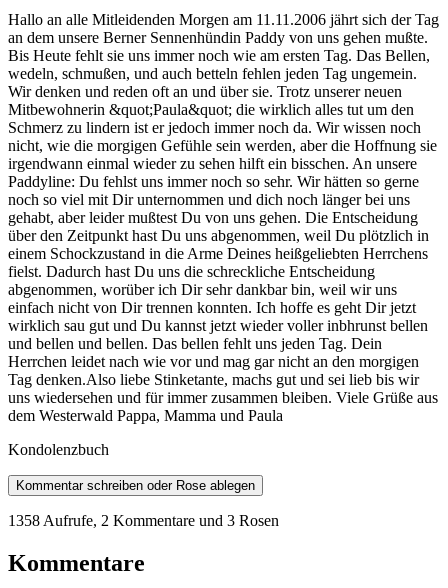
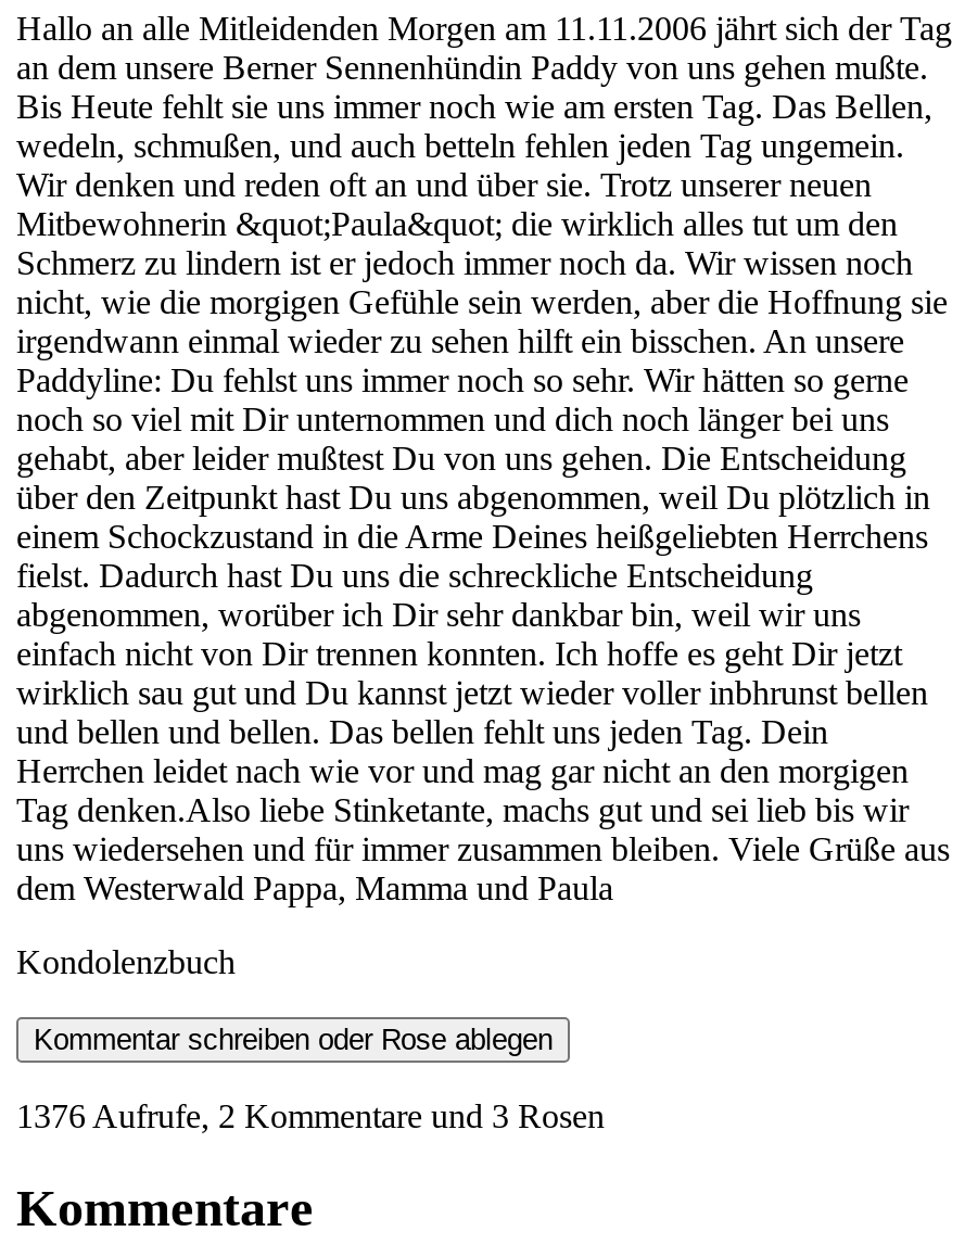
- 1358 Aufrufe, 2 Kommentare und 3 Rosen
+ 1376 Aufrufe, 2 Kommentare und 3 Rosen
